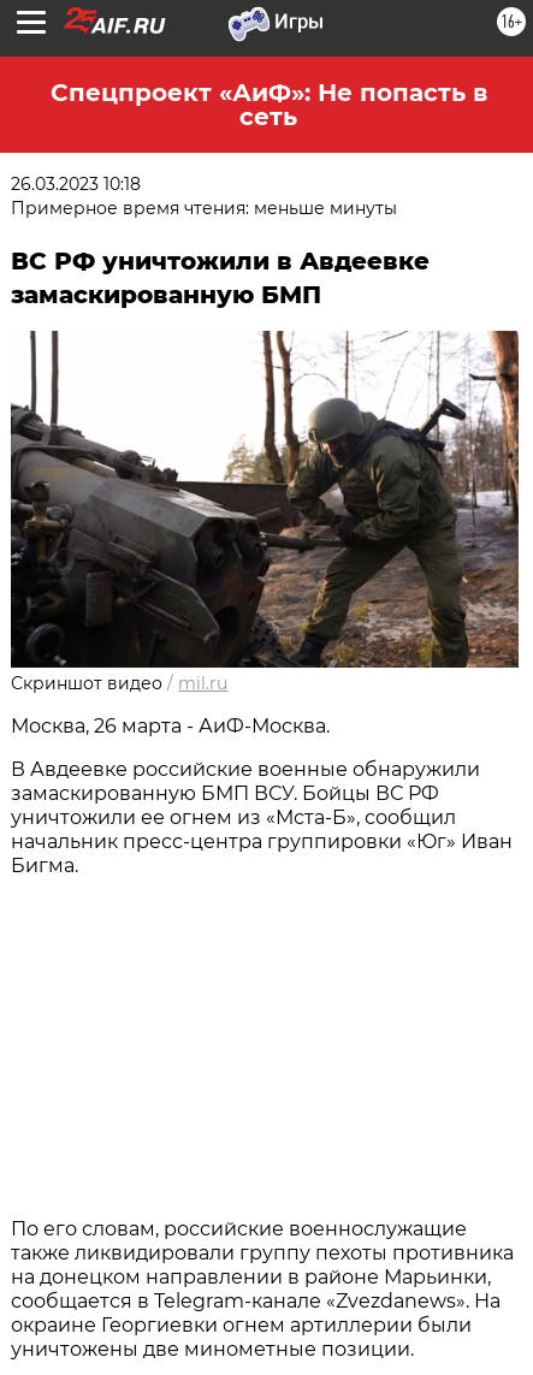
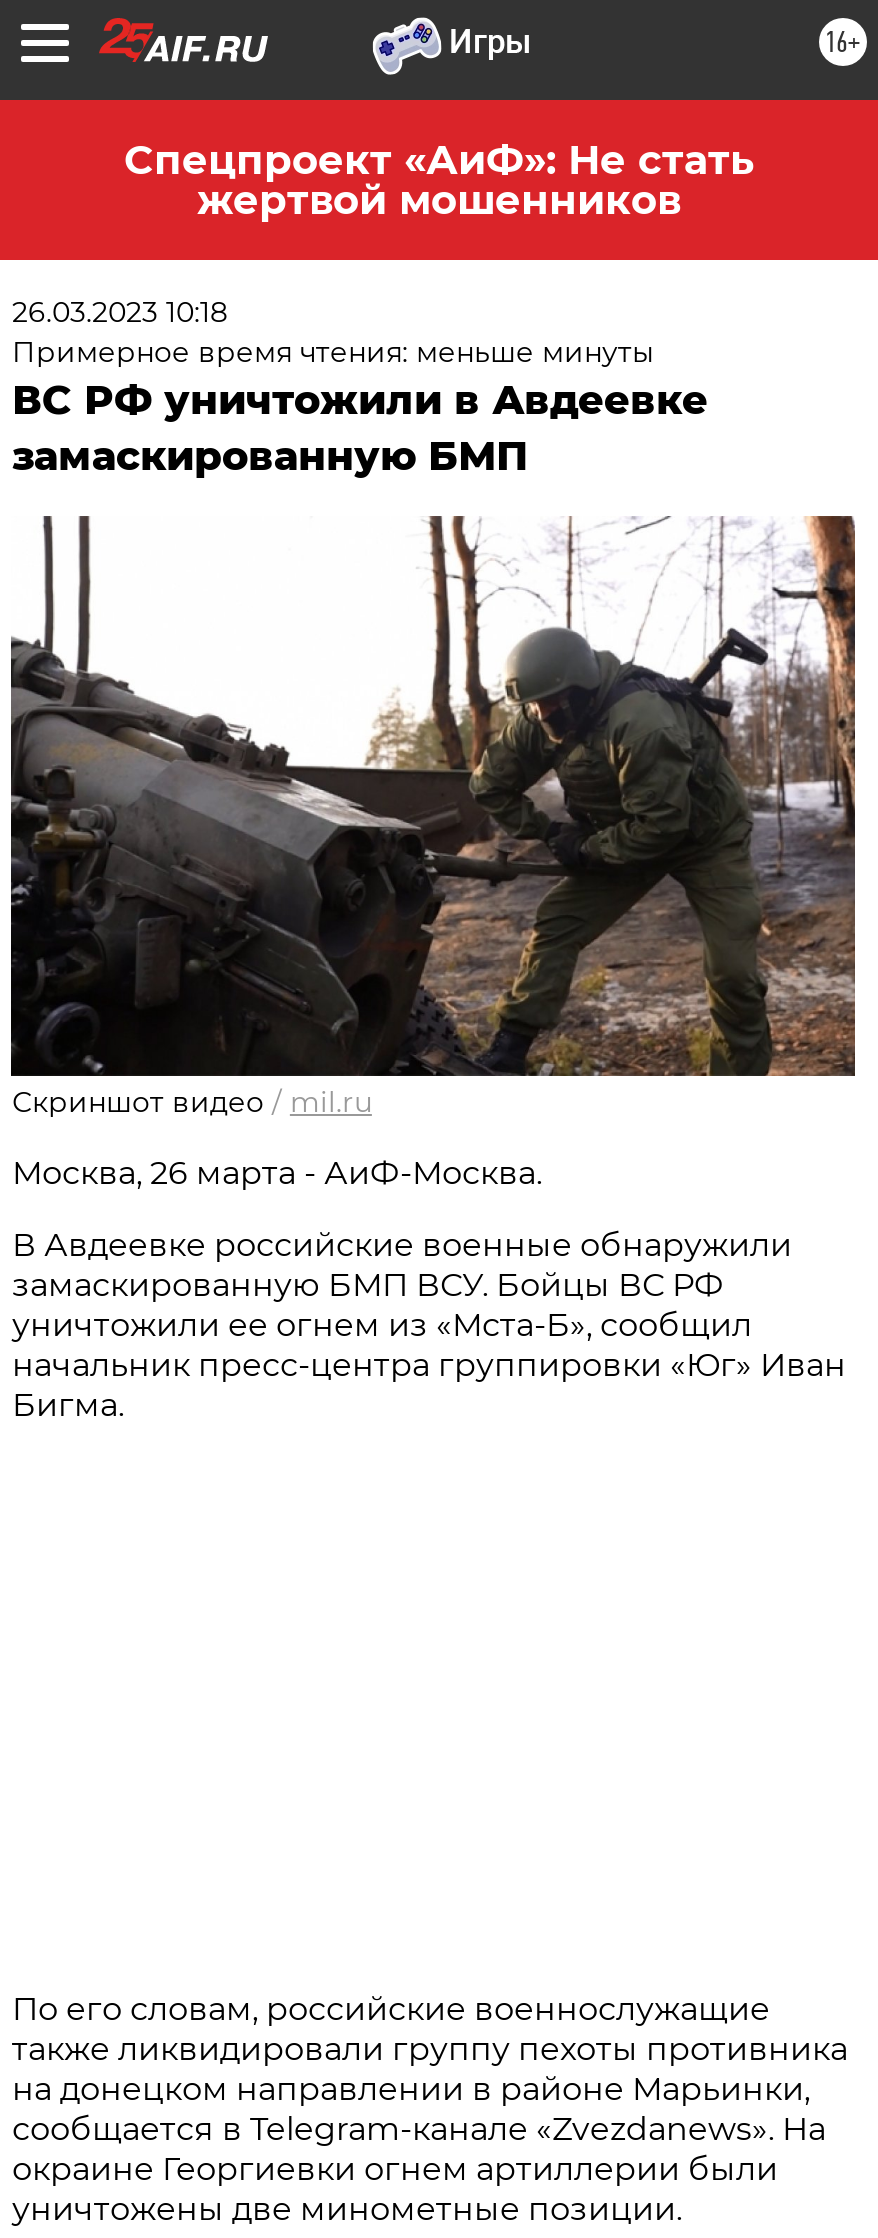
- Спецпроект «АиФ»: Не попасть в
- сеть
+ Спецпроект «АиФ»: Не стать
+ жертвой мошенников
